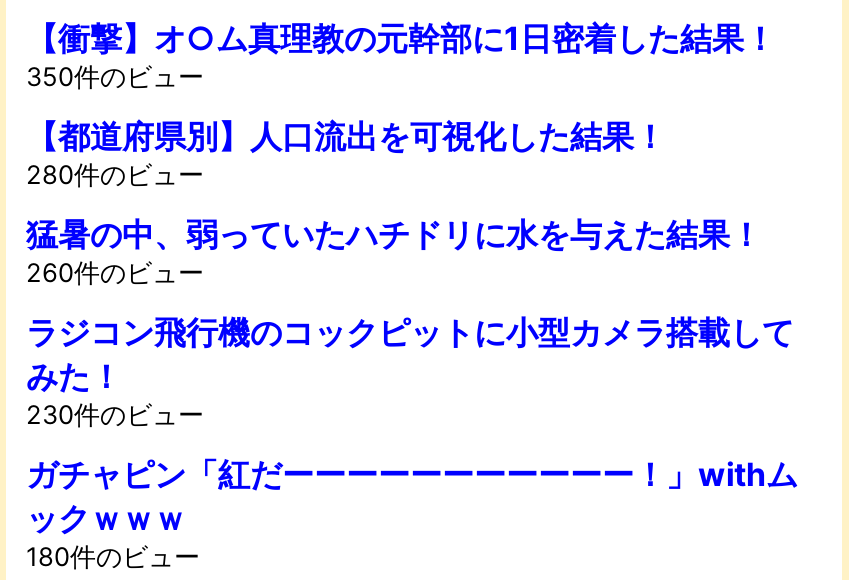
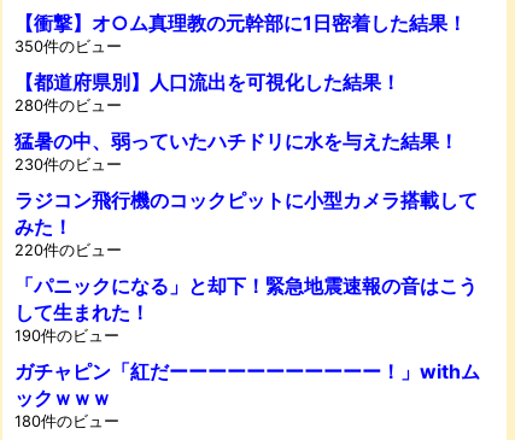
- 260件のビュー
+ 230件のビュー

- 230件のビュー
+ 220件のビュー
+ 「パニックになる」と却下！緊急地震速報の音はこう
+ して生まれた！
+ 190件のビュー
